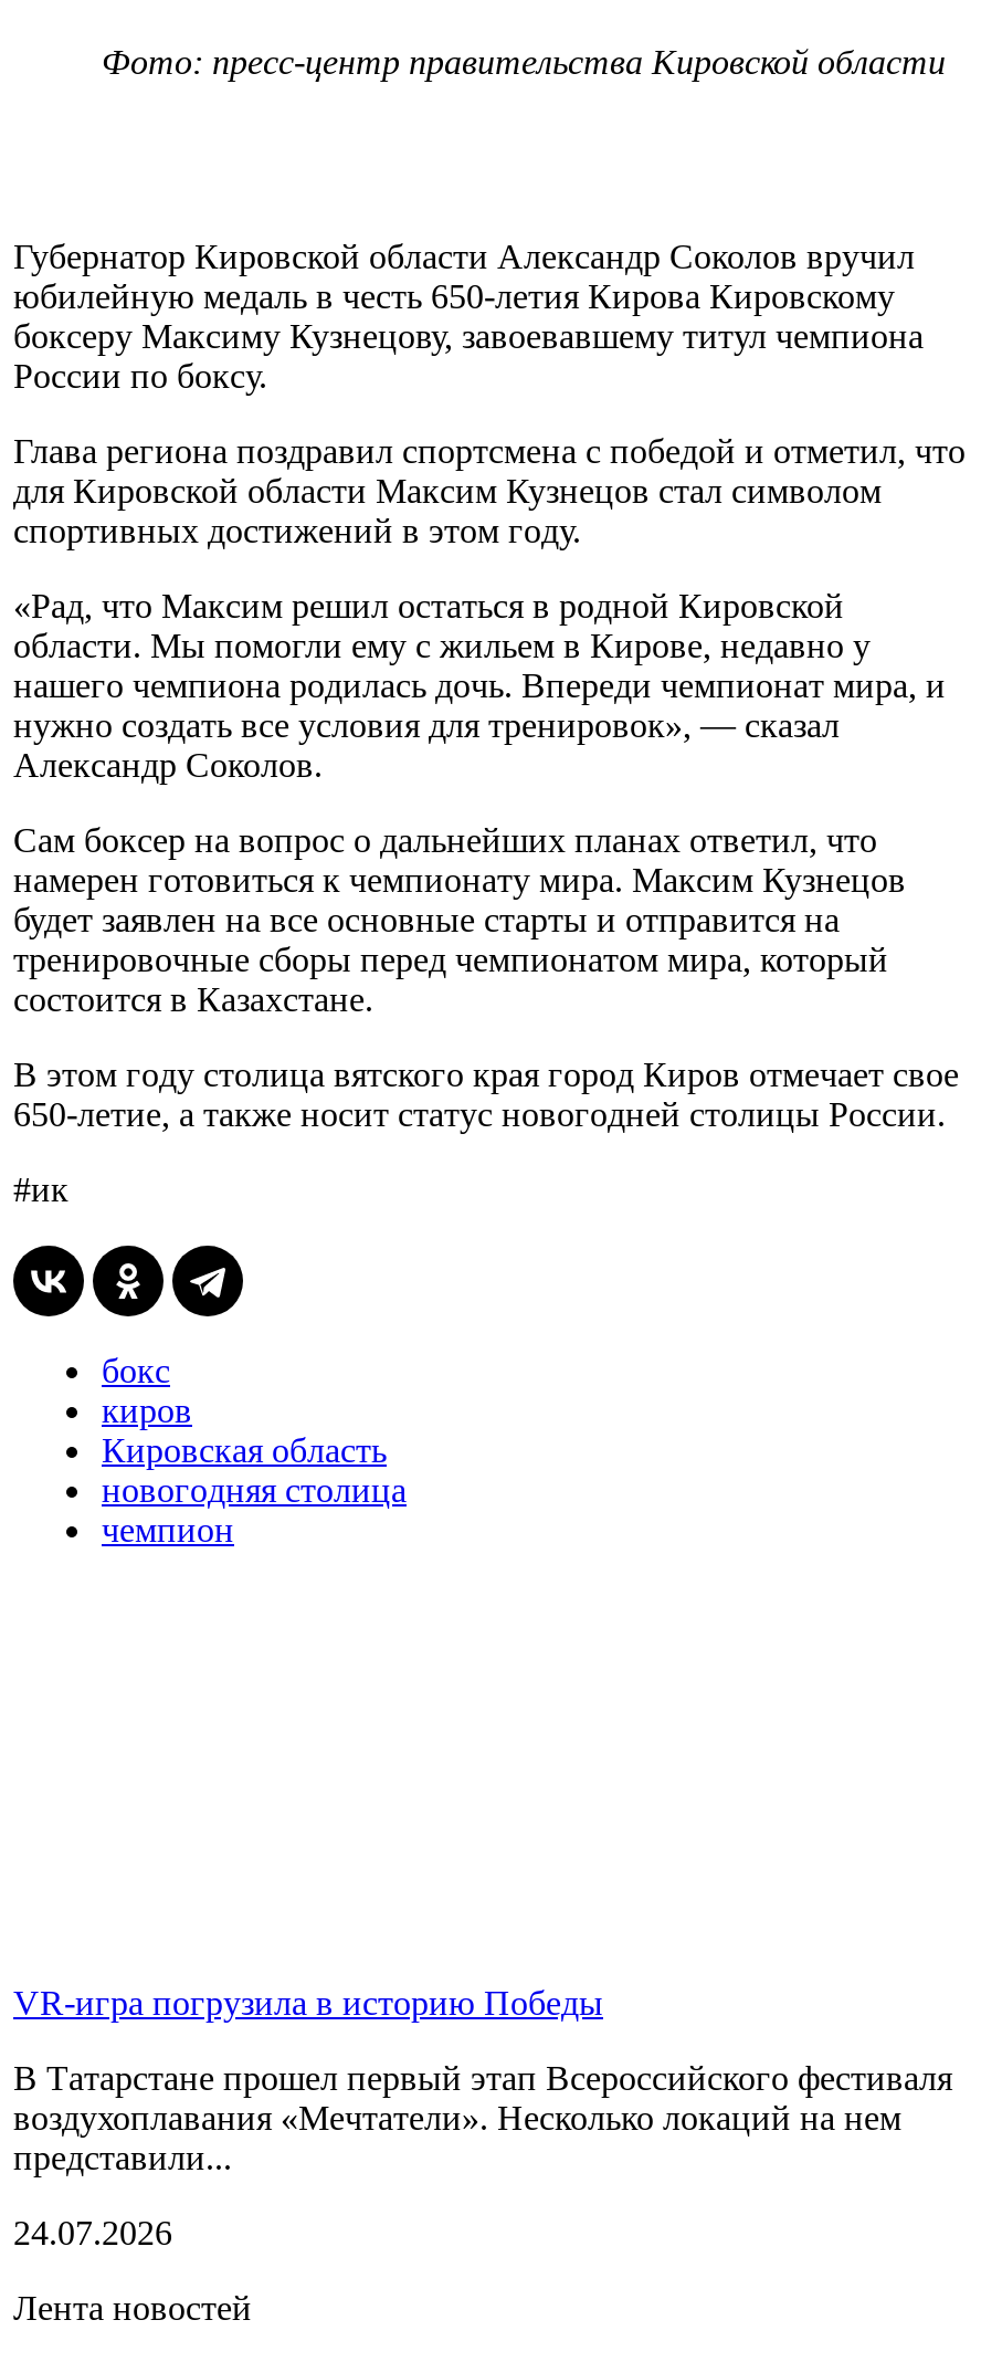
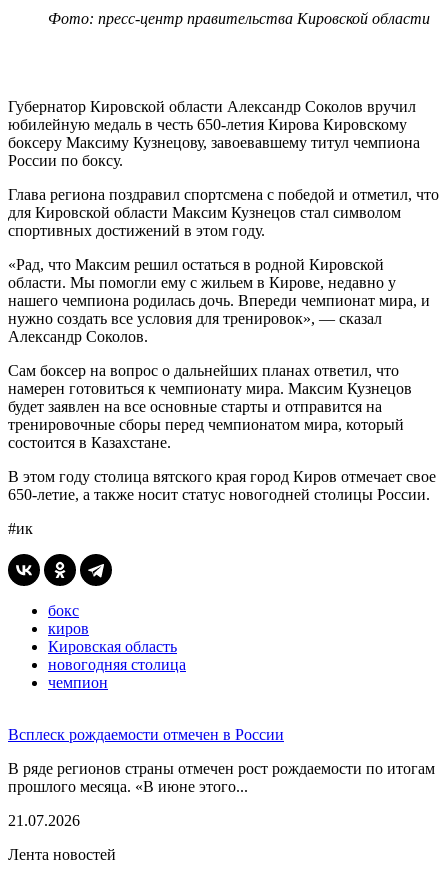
- VR-игра погрузила в историю Победы
+ Всплеск рождаемости отмечен в России

- В Татарстане прошел первый этап Всероссийского фестиваля
- воздухоплавания «Мечтатели». Несколько локаций на нем
- представили...
+ В ряде регионов страны отмечен рост рождаемости по итогам
+ прошлого месяца. «В июне этого...

- 24.07.2026
+ 21.07.2026
